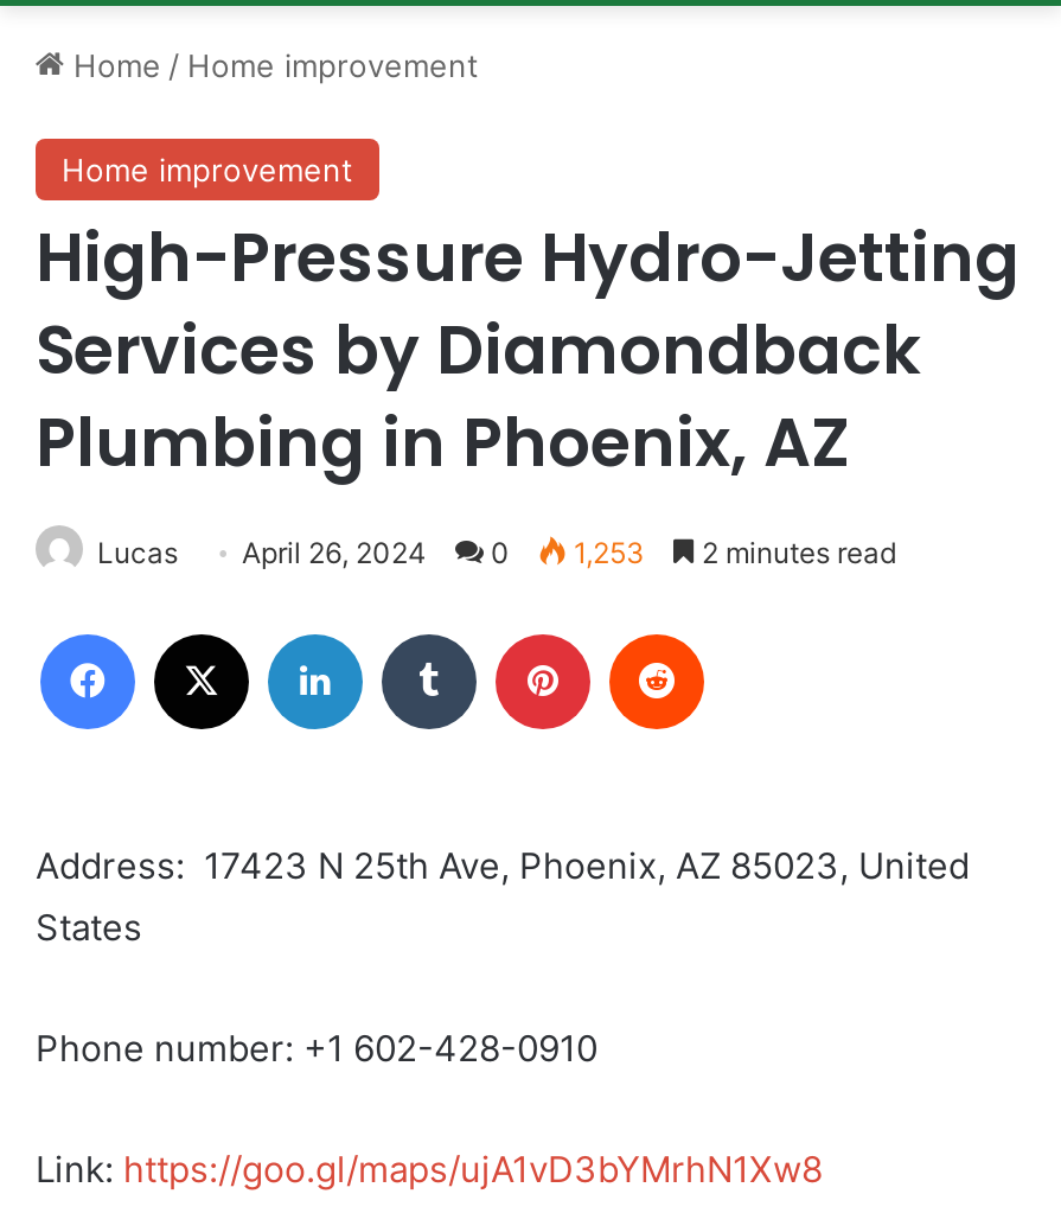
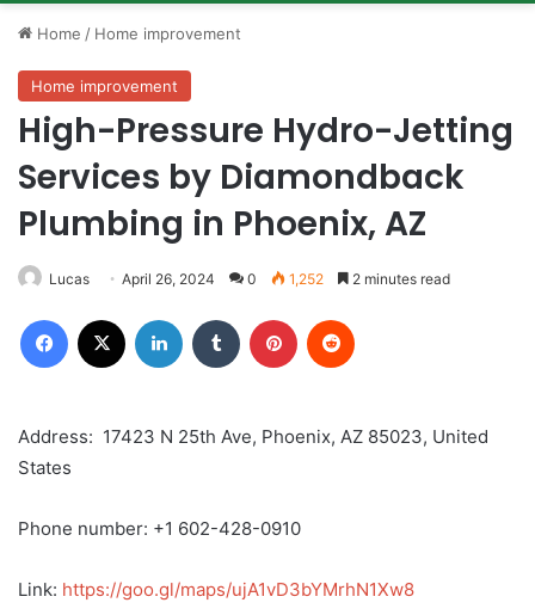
- Lucas April 26, 2024 0 1,253 2 minutes read
+ Lucas April 26, 2024 0 1,252 2 minutes read
